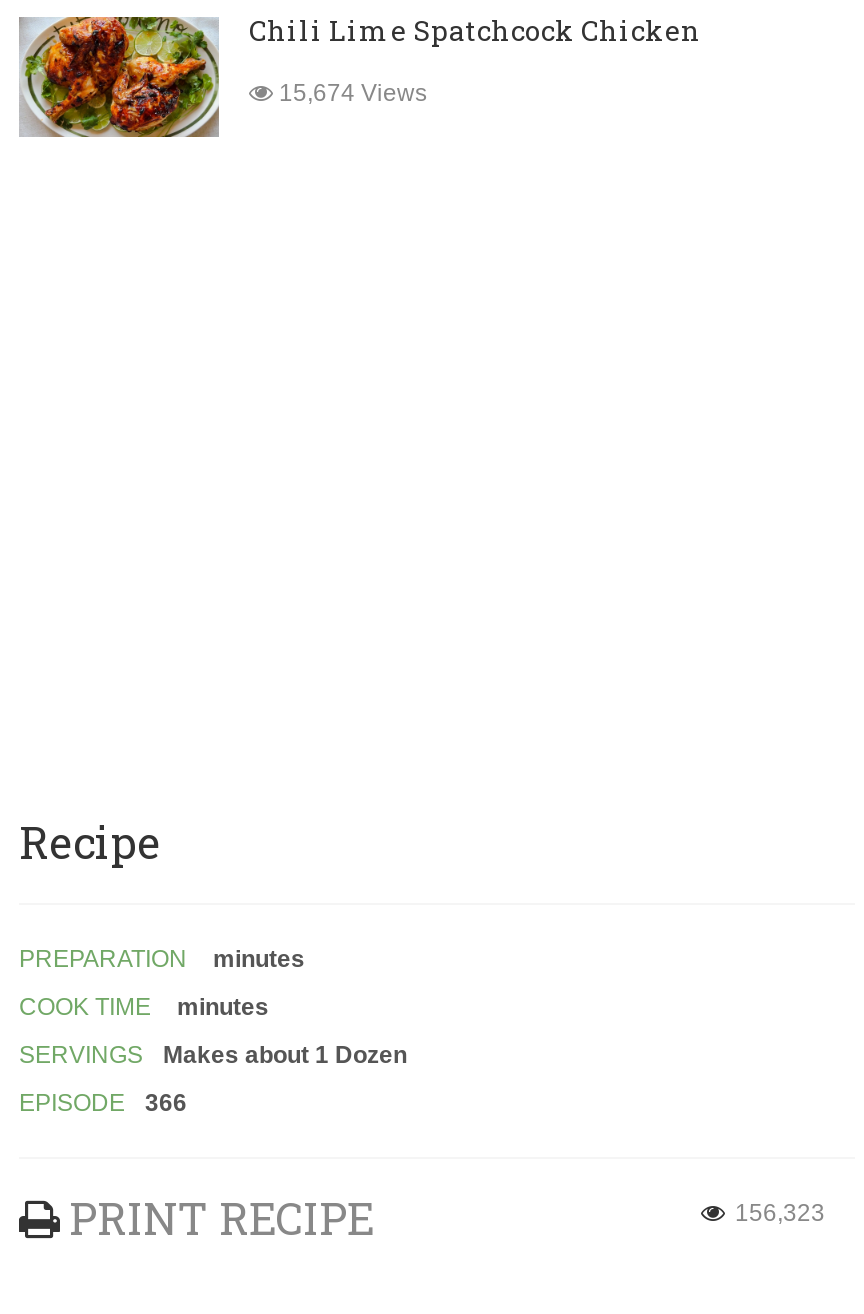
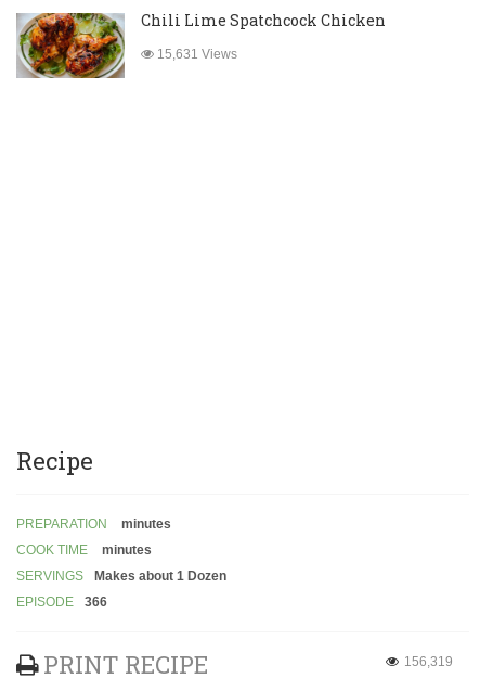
- 15,674 Views
+ 15,631 Views

- 156,323
+ 156,319
